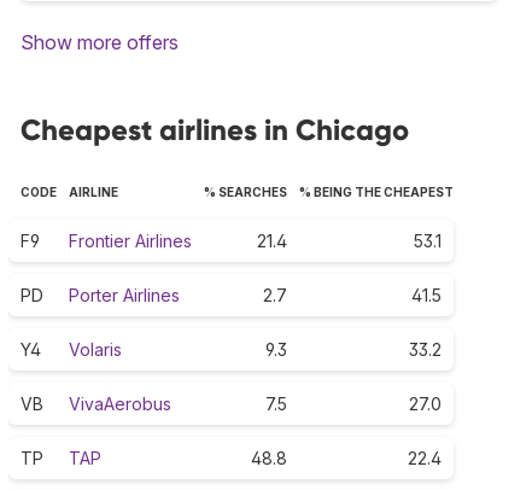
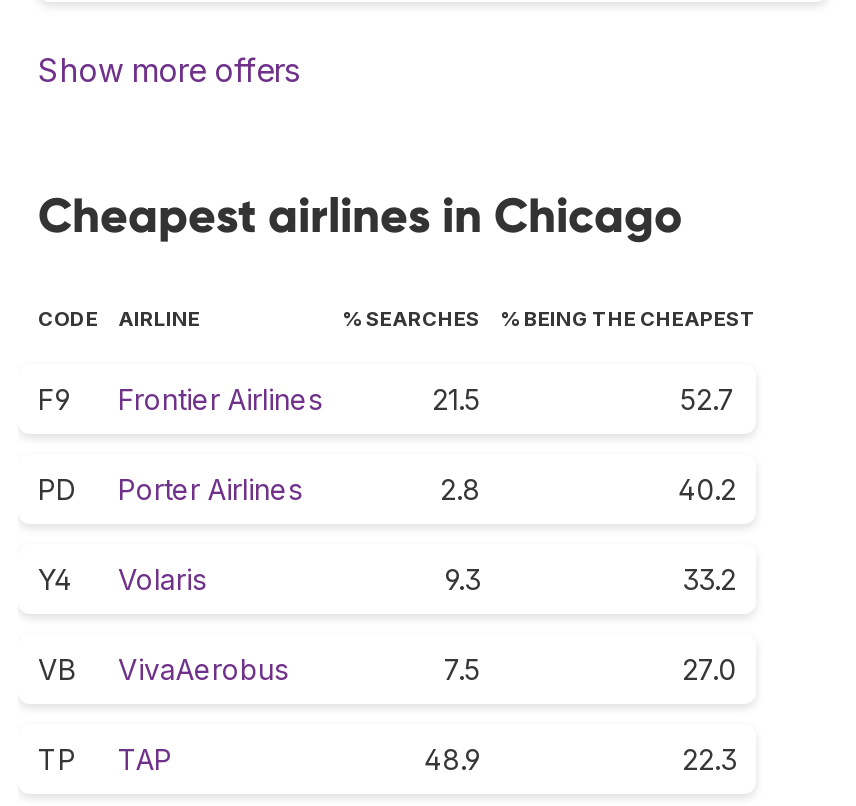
- 21.4
+ 21.5

- 53.1
+ 52.7

- 2.7
+ 2.8

- 41.5
+ 40.2

- 48.8
+ 48.9

- 22.4
+ 22.3
